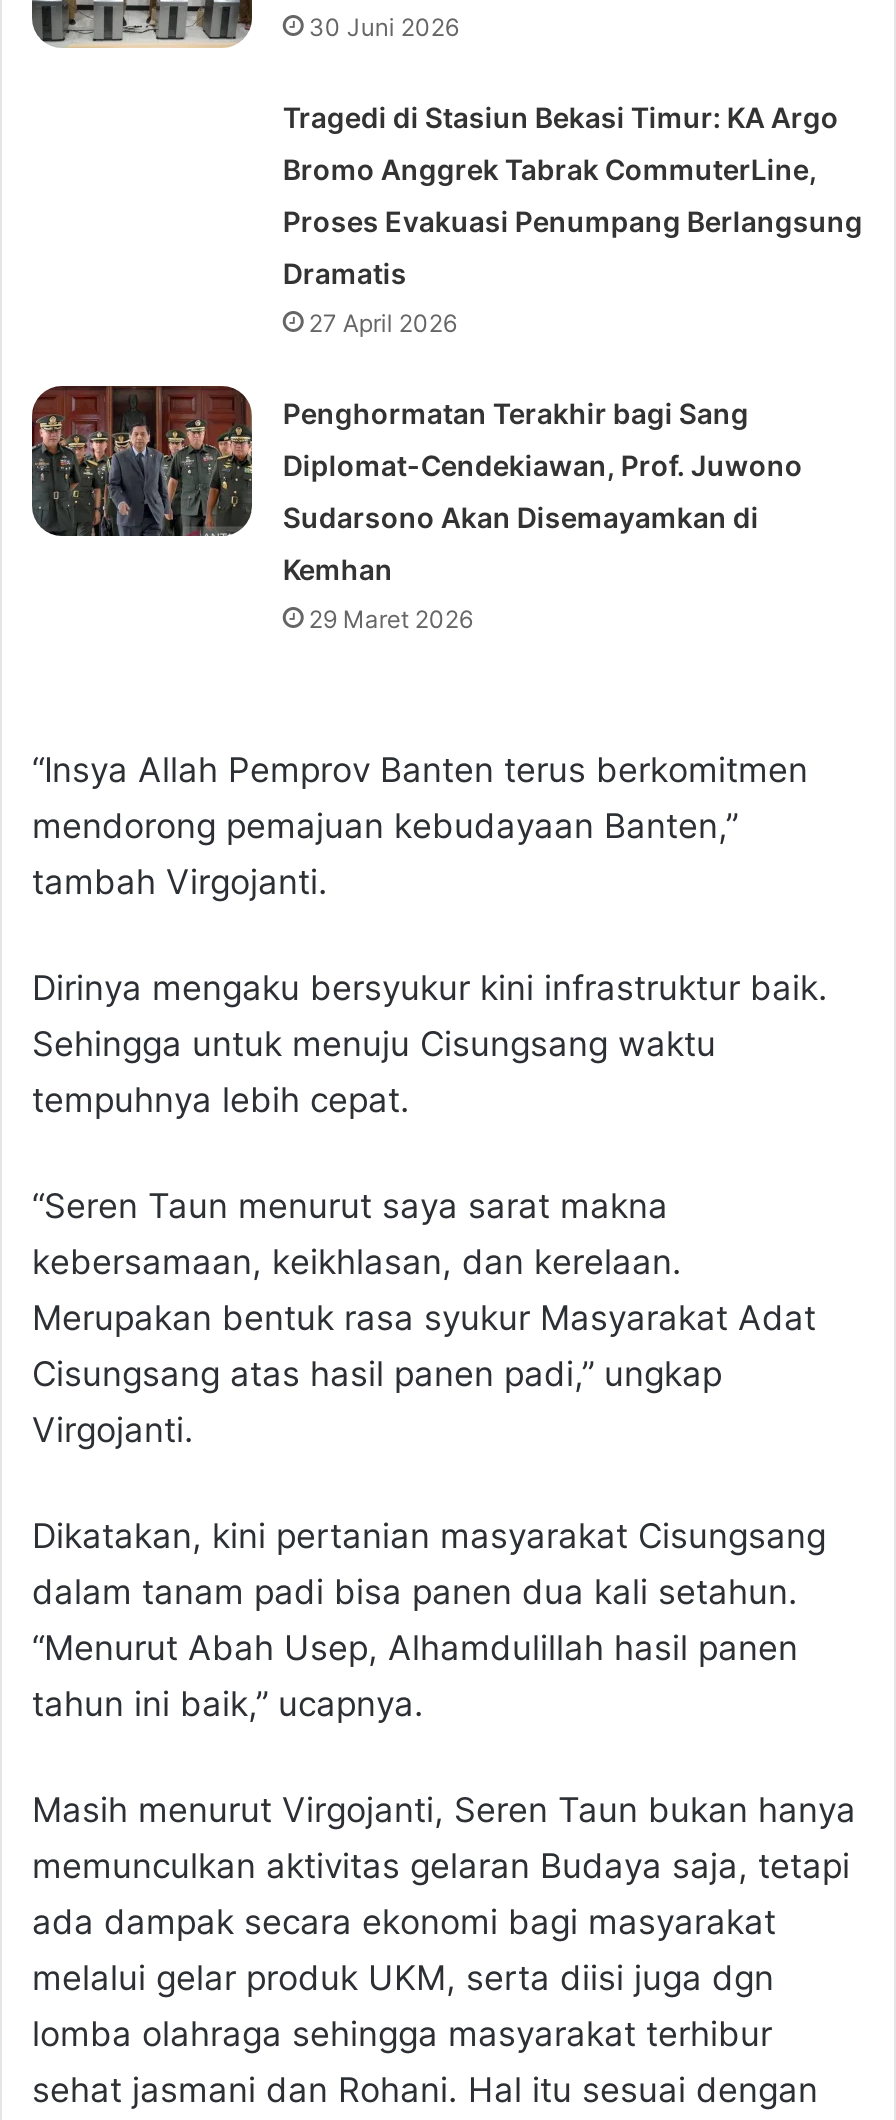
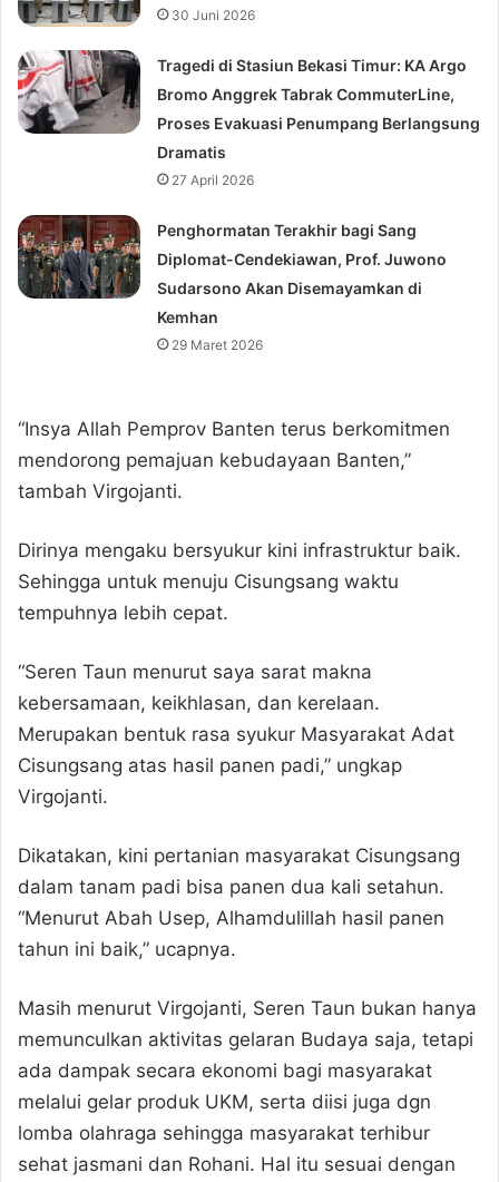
+ [image]
